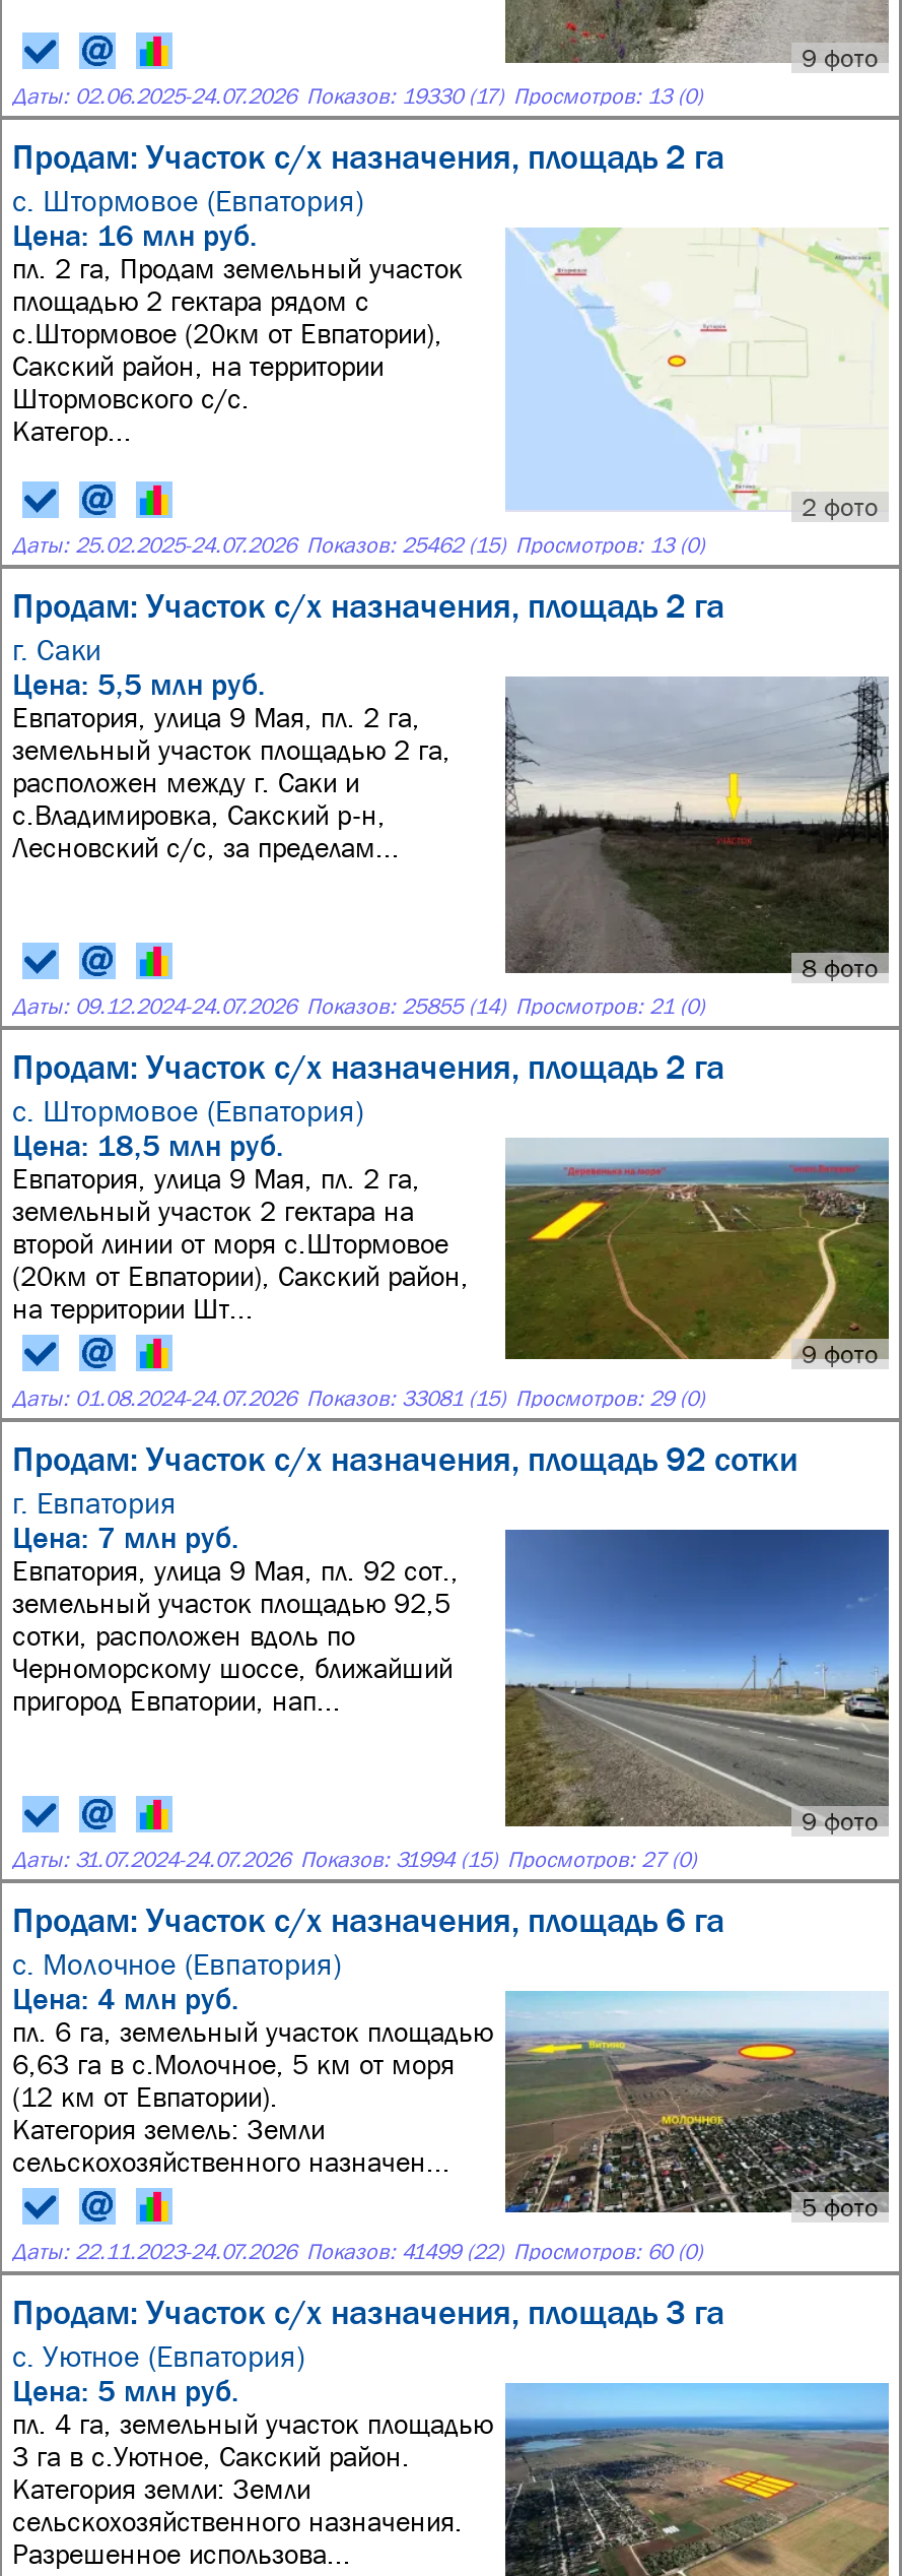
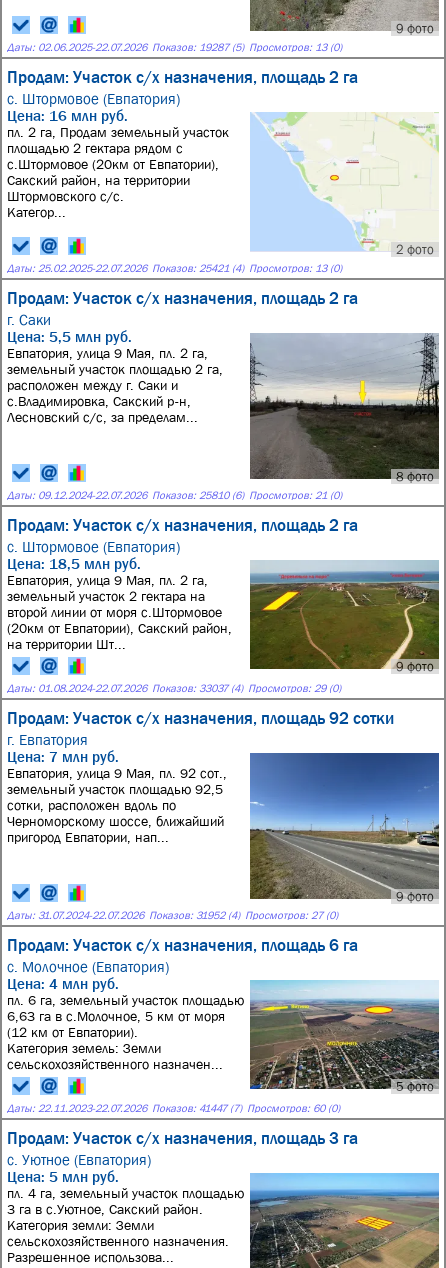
- Даты: 02.06.2025-24.07.2026 Показов: 19330 (17) Просмотров: 13 (0)
+ Даты: 02.06.2025-22.07.2026 Показов: 19287 (5) Просмотров: 13 (0)

- Даты: 25.02.2025-24.07.2026 Показов: 25462 (15) Просмотров: 13 (0)
+ Даты: 25.02.2025-22.07.2026 Показов: 25421 (4) Просмотров: 13 (0)

- Даты: 09.12.2024-24.07.2026 Показов: 25855 (14) Просмотров: 21 (0)
+ Даты: 09.12.2024-22.07.2026 Показов: 25810 (6) Просмотров: 21 (0)

- Даты: 01.08.2024-24.07.2026 Показов: 33081 (15) Просмотров: 29 (0)
+ Даты: 01.08.2024-22.07.2026 Показов: 33037 (4) Просмотров: 29 (0)

- Даты: 31.07.2024-24.07.2026 Показов: 31994 (15) Просмотров: 27 (0)
+ Даты: 31.07.2024-22.07.2026 Показов: 31952 (4) Просмотров: 27 (0)

- Даты: 22.11.2023-24.07.2026 Показов: 41499 (22) Просмотров: 60 (0)
+ Даты: 22.11.2023-22.07.2026 Показов: 41447 (7) Просмотров: 60 (0)
